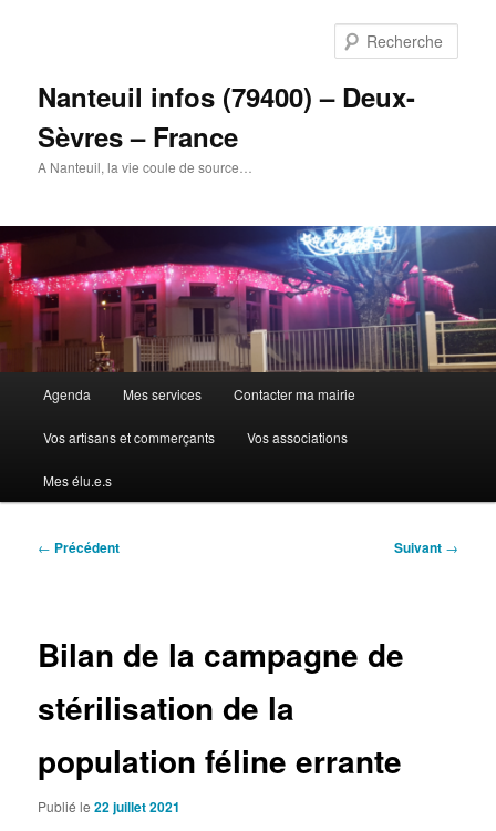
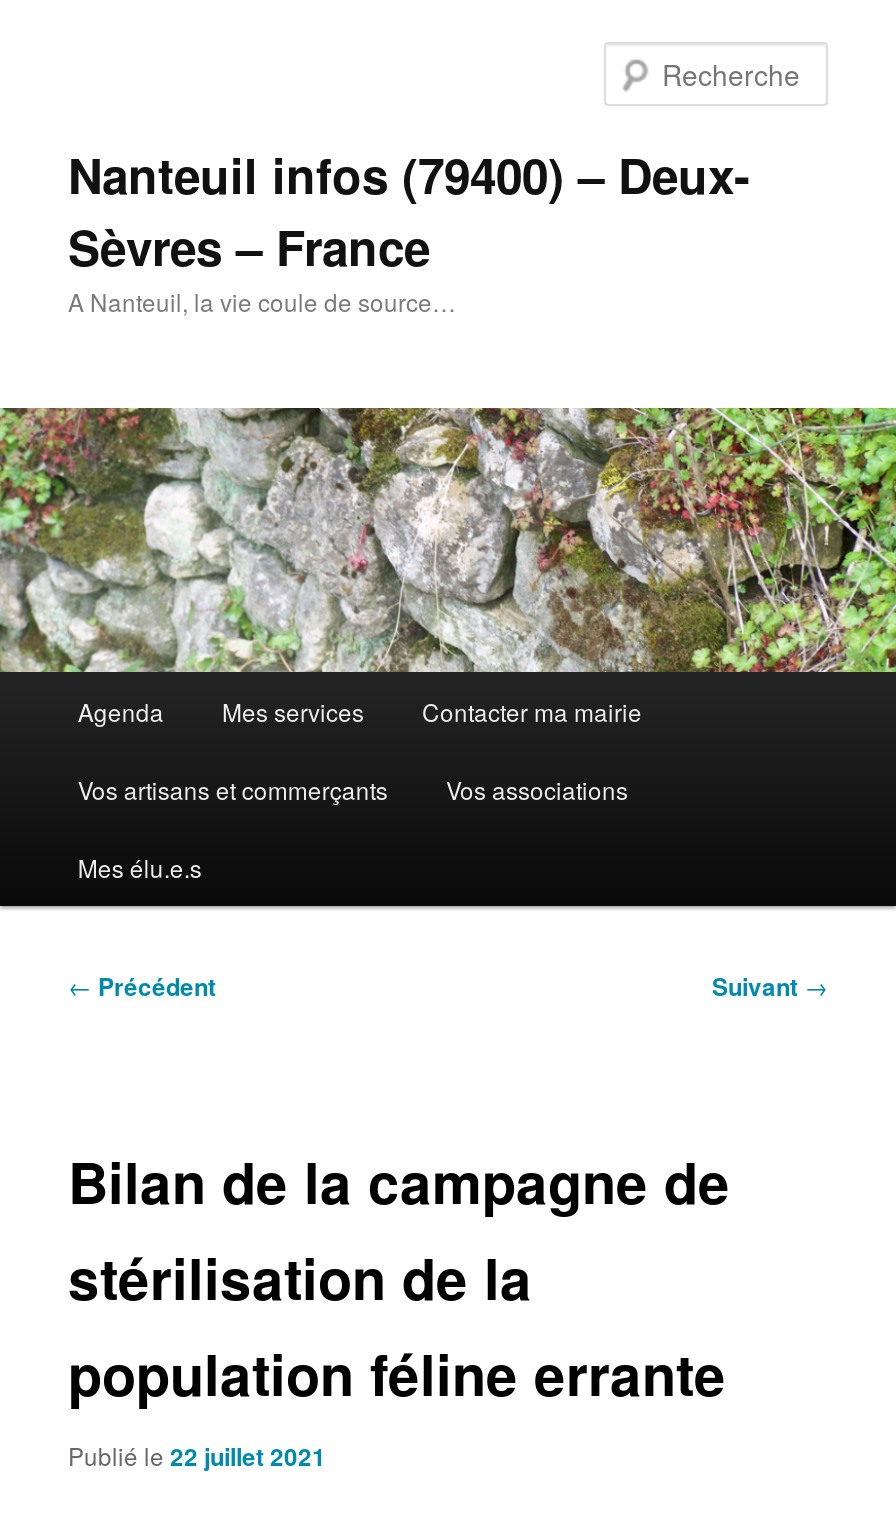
- [image]
+ [image]
